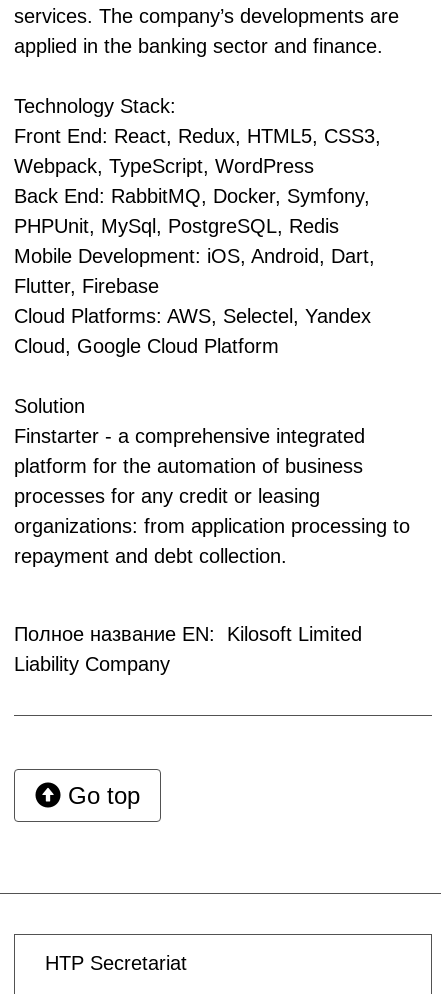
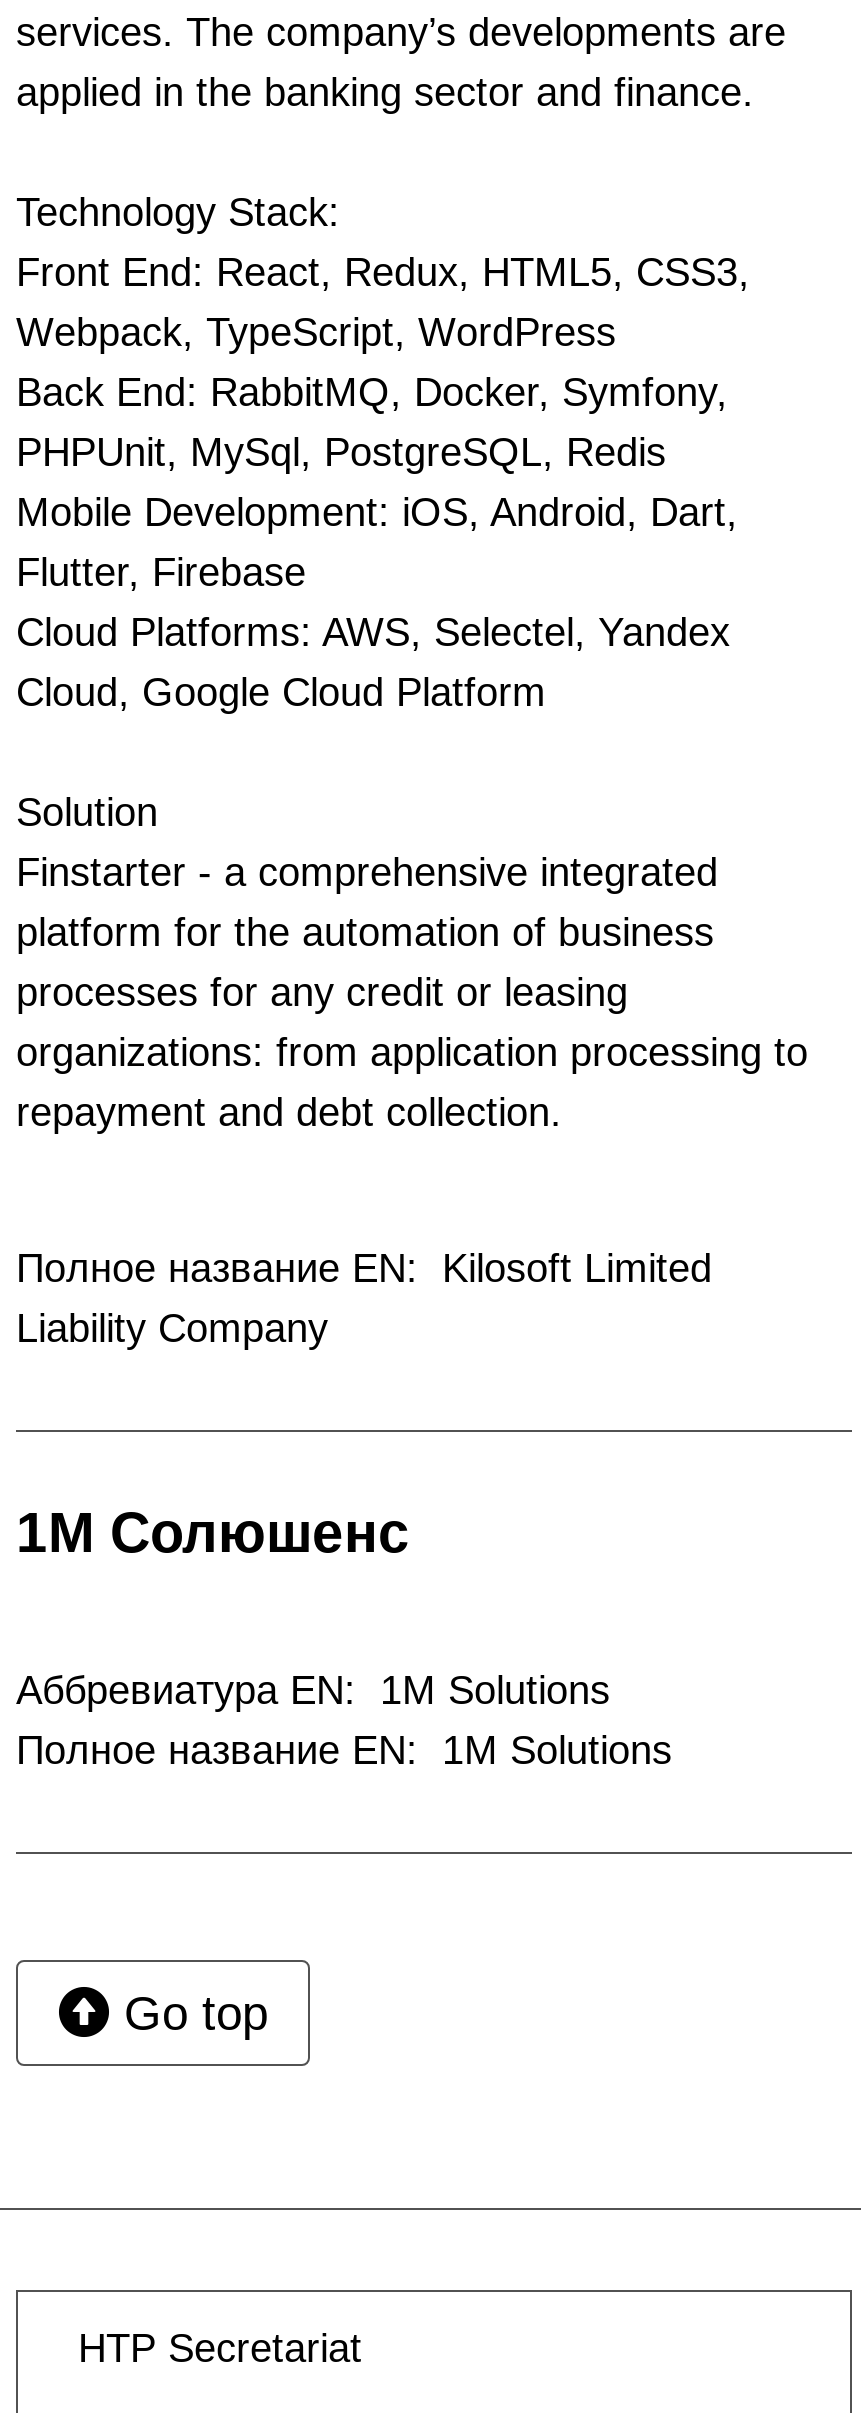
+ 1М Солюшенс
+ Аббревиатура EN: 1M Solutions
+ Полное название EN: 1M Solutions
